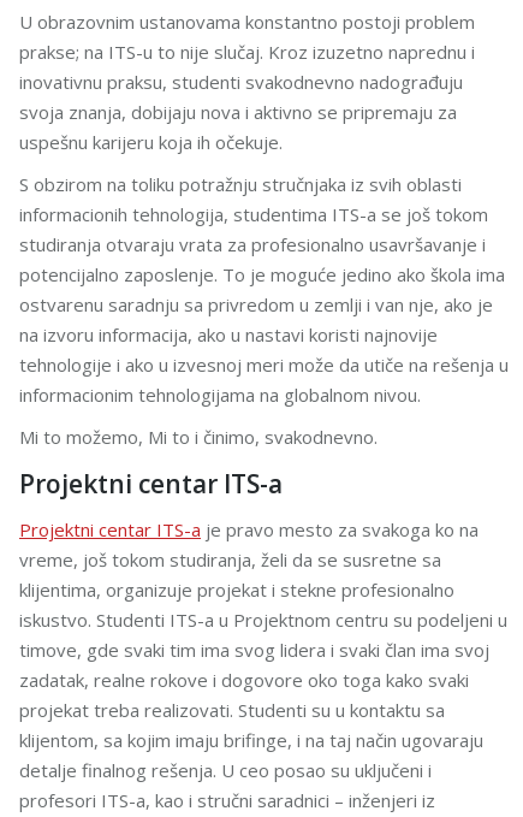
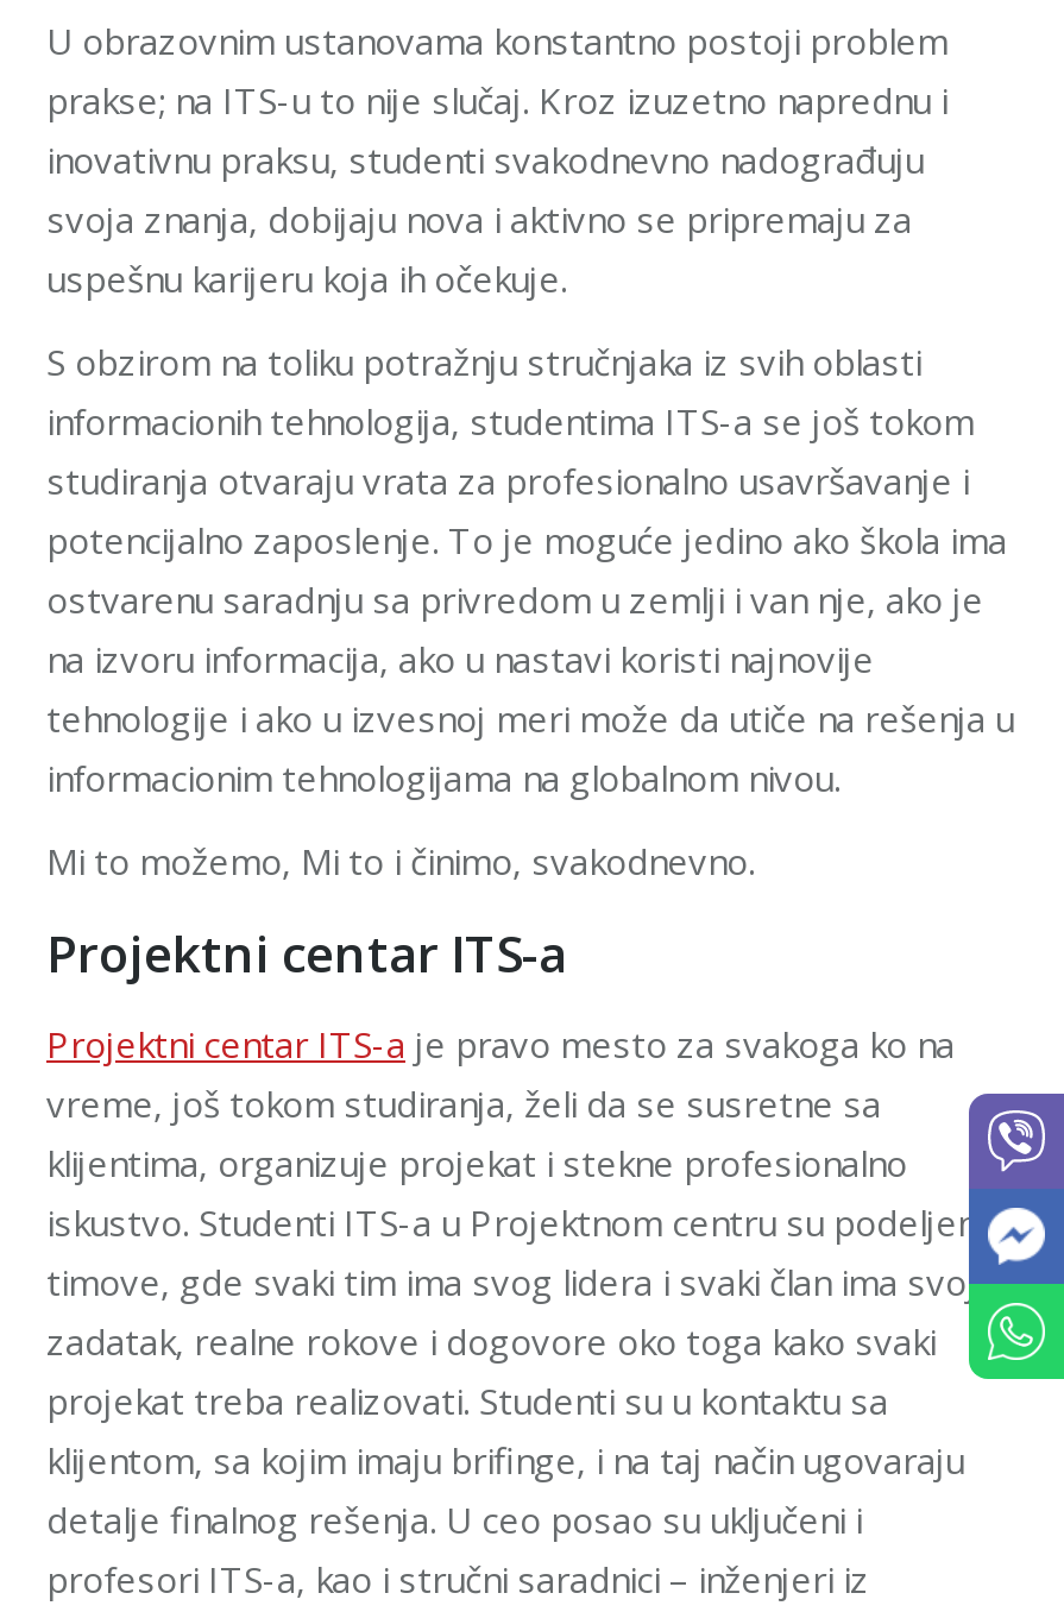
+ [image]
